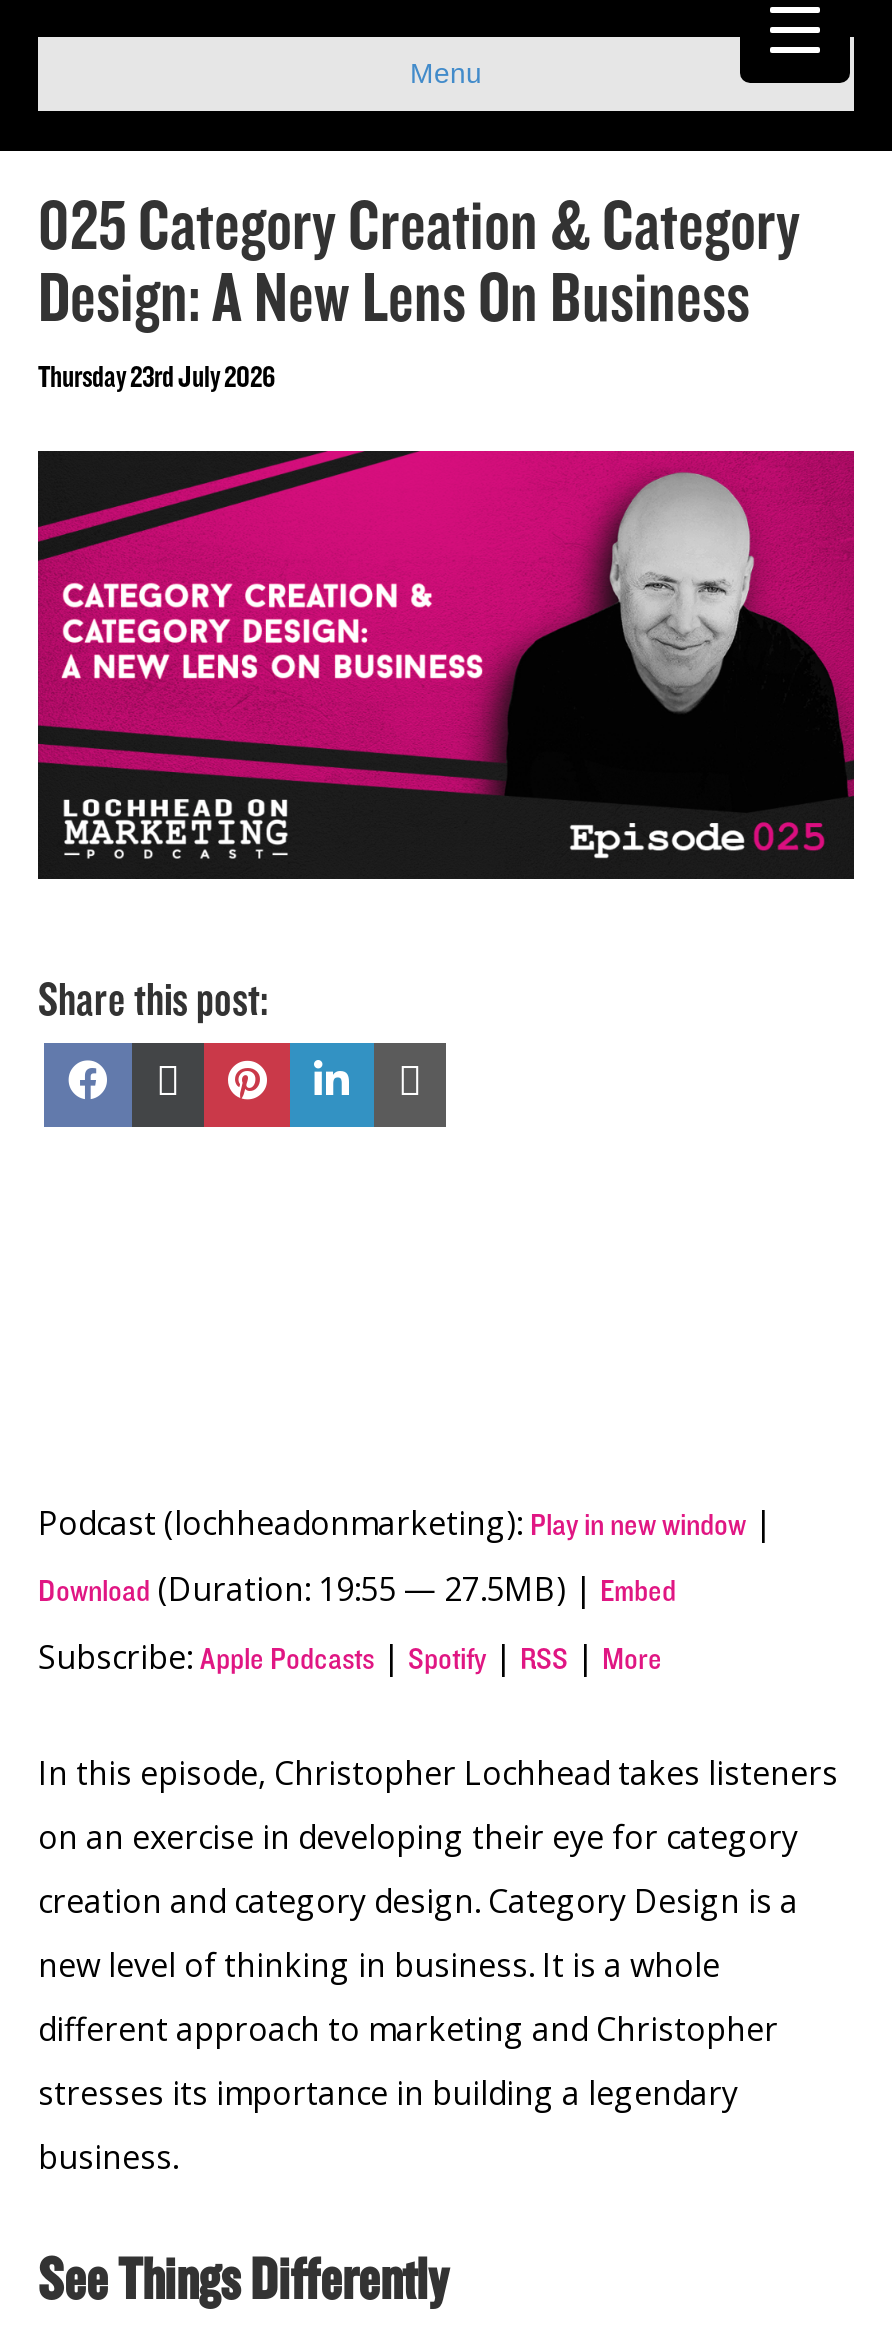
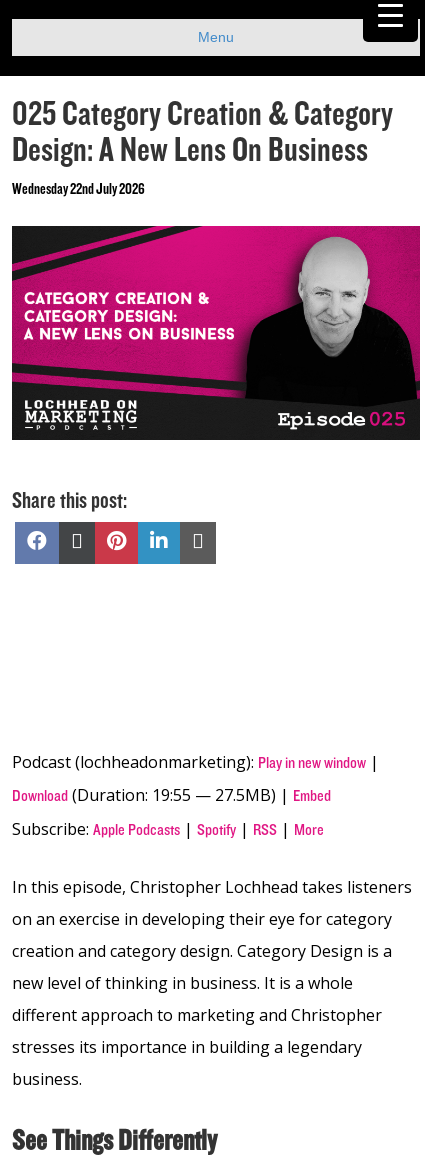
- Thursday 23rd July 2026
+ Wednesday 22nd July 2026
